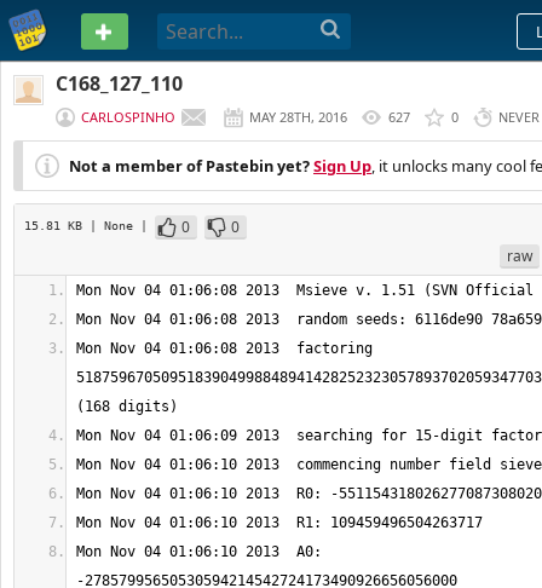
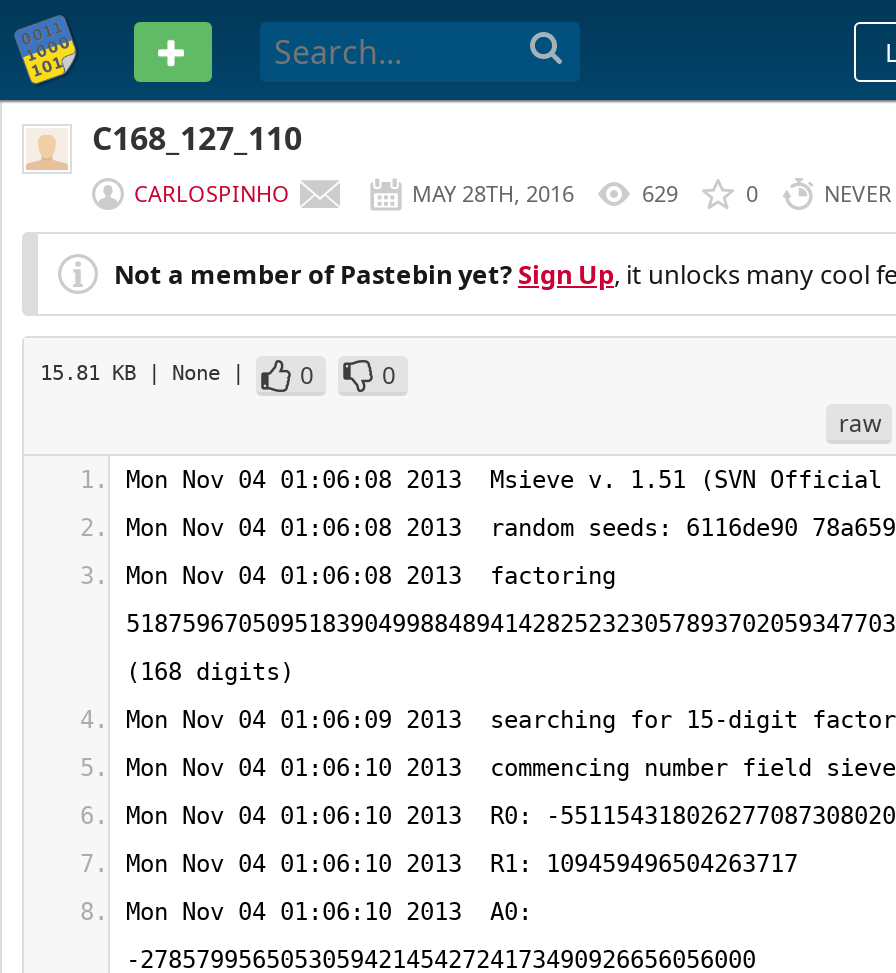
- 627
+ 629
